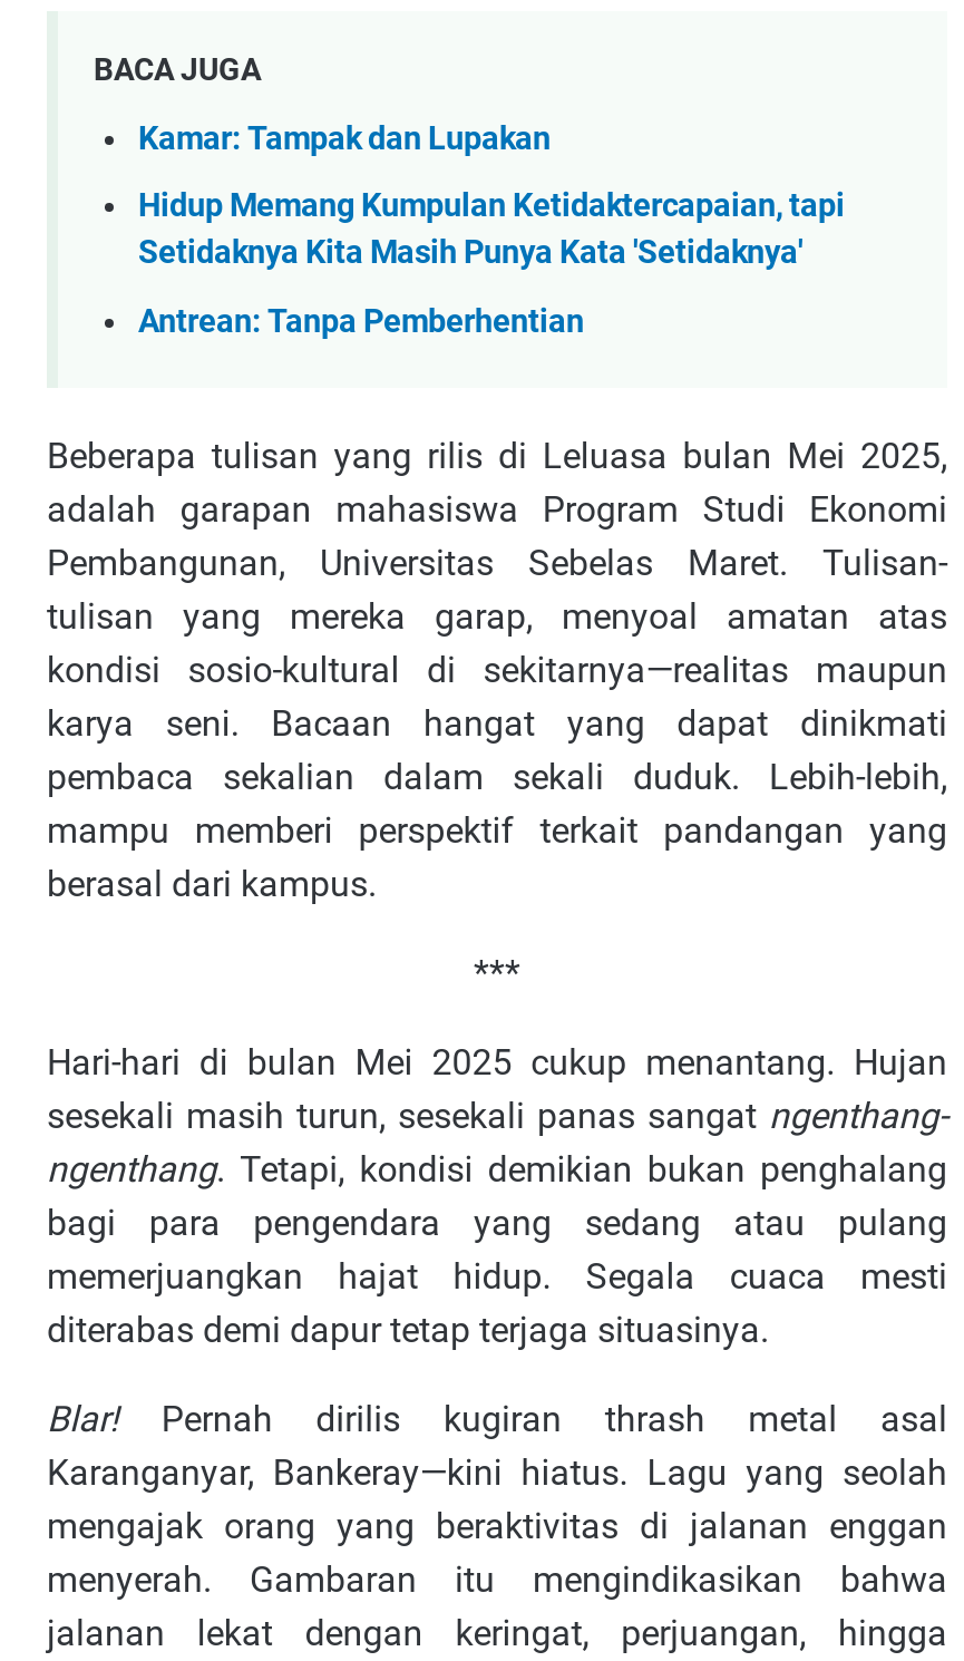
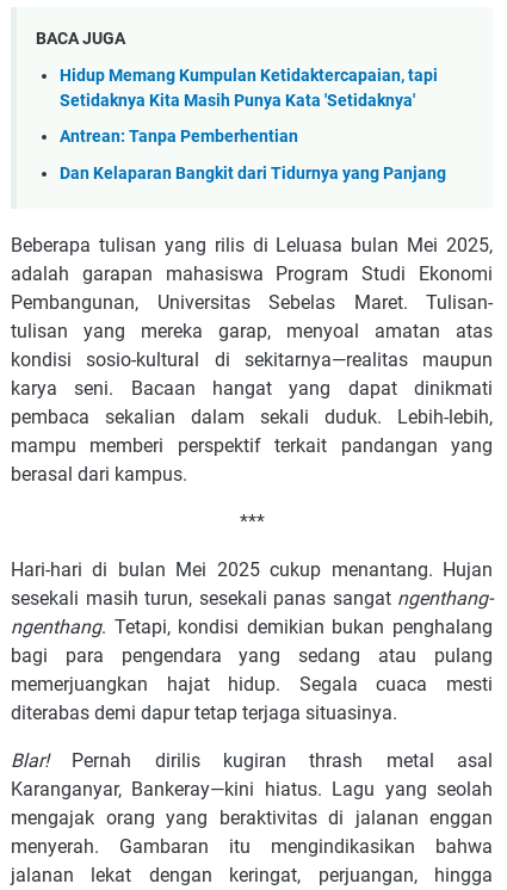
- Kamar: Tampak dan Lupakan

moved up: Hidup Memang Kumpulan Ketidaktercapaian, tapi | Setidaknya Kita Masih Punya Kata 'Setidaknya' | Antrean: Tanpa Pemberhentian

+ Dan Kelaparan Bangkit dari Tidurnya yang Panjang
